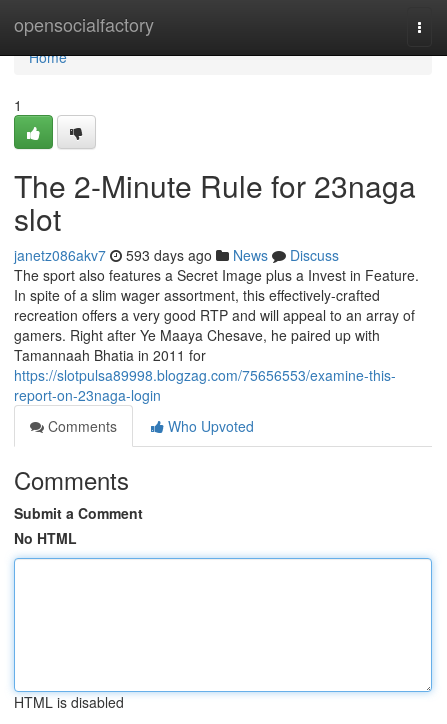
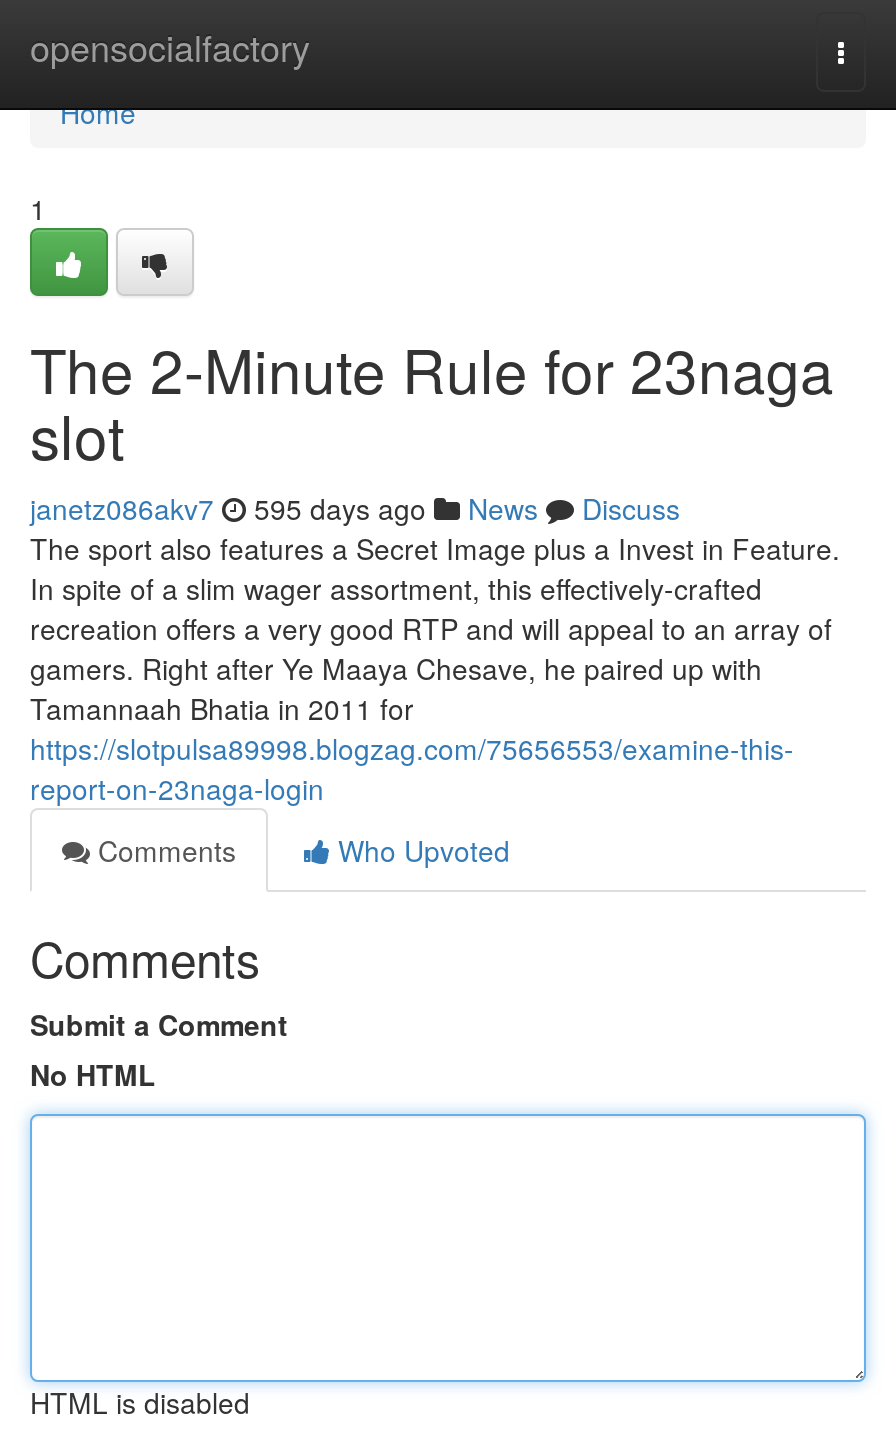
- janetz086akv7 593 days ago News Discuss
+ janetz086akv7 595 days ago News Discuss
